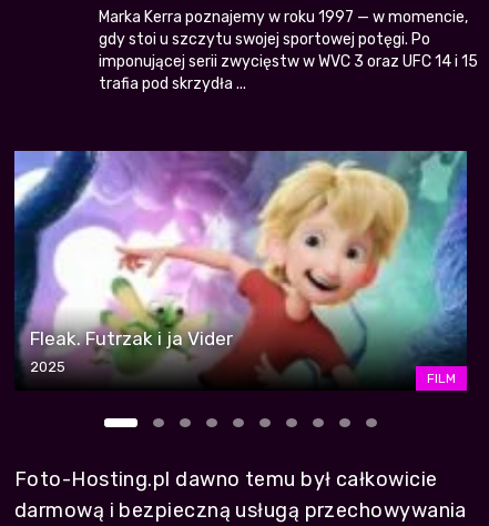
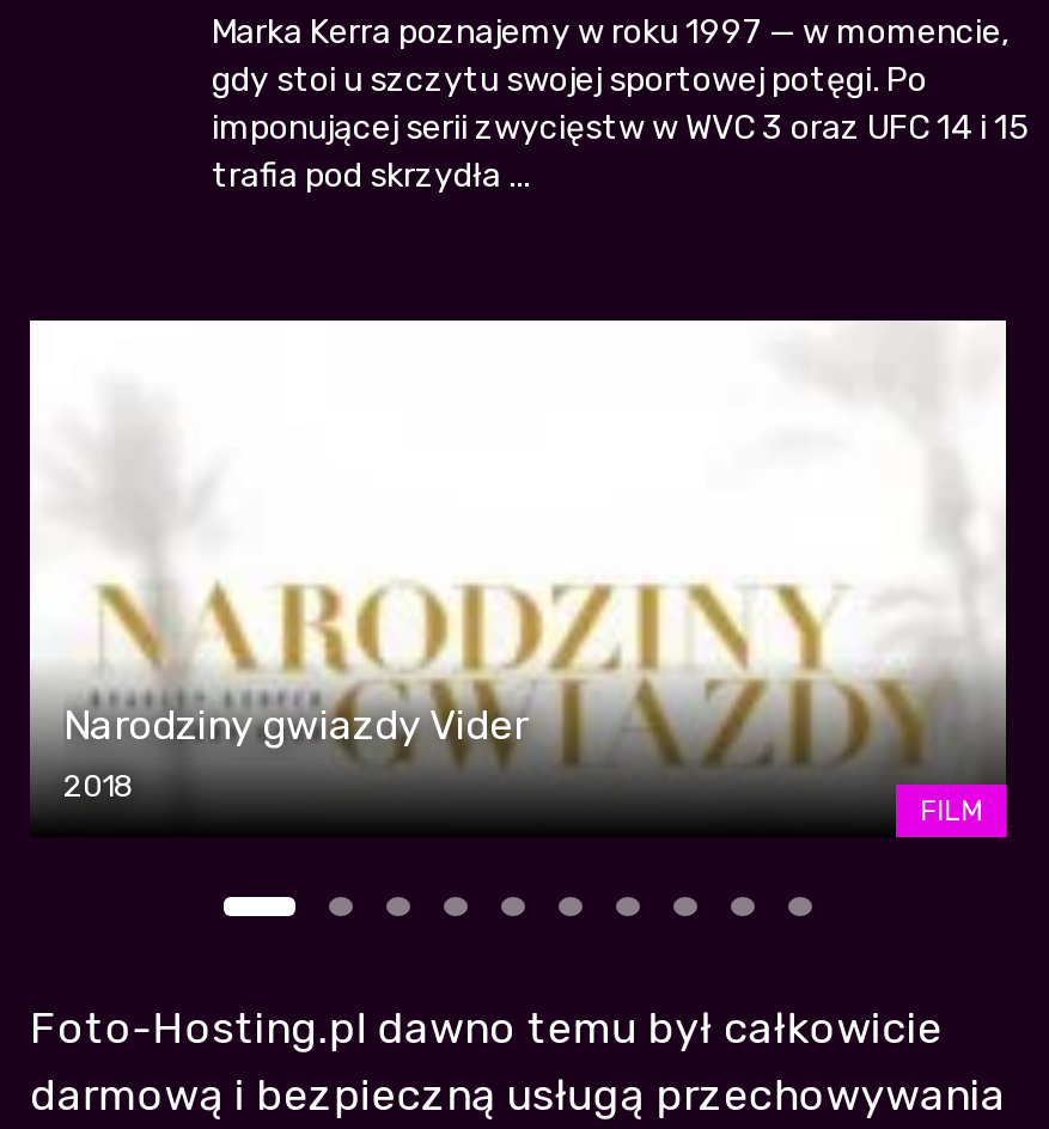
- [image]
- Fleak. Futrzak i ja Vider
- 2025
+ [image]
+ Narodziny gwiazdy Vider
+ 2018
